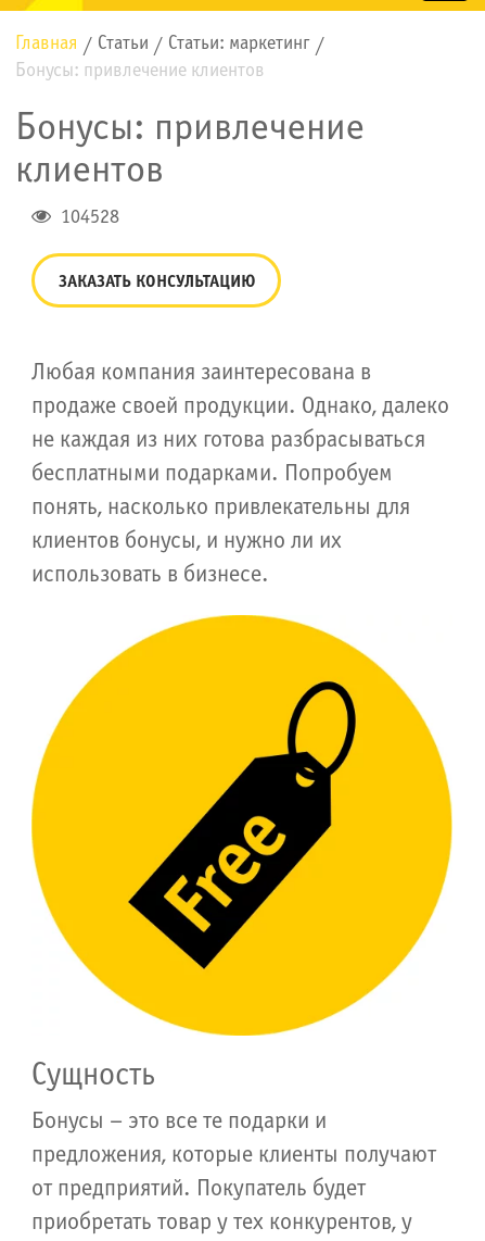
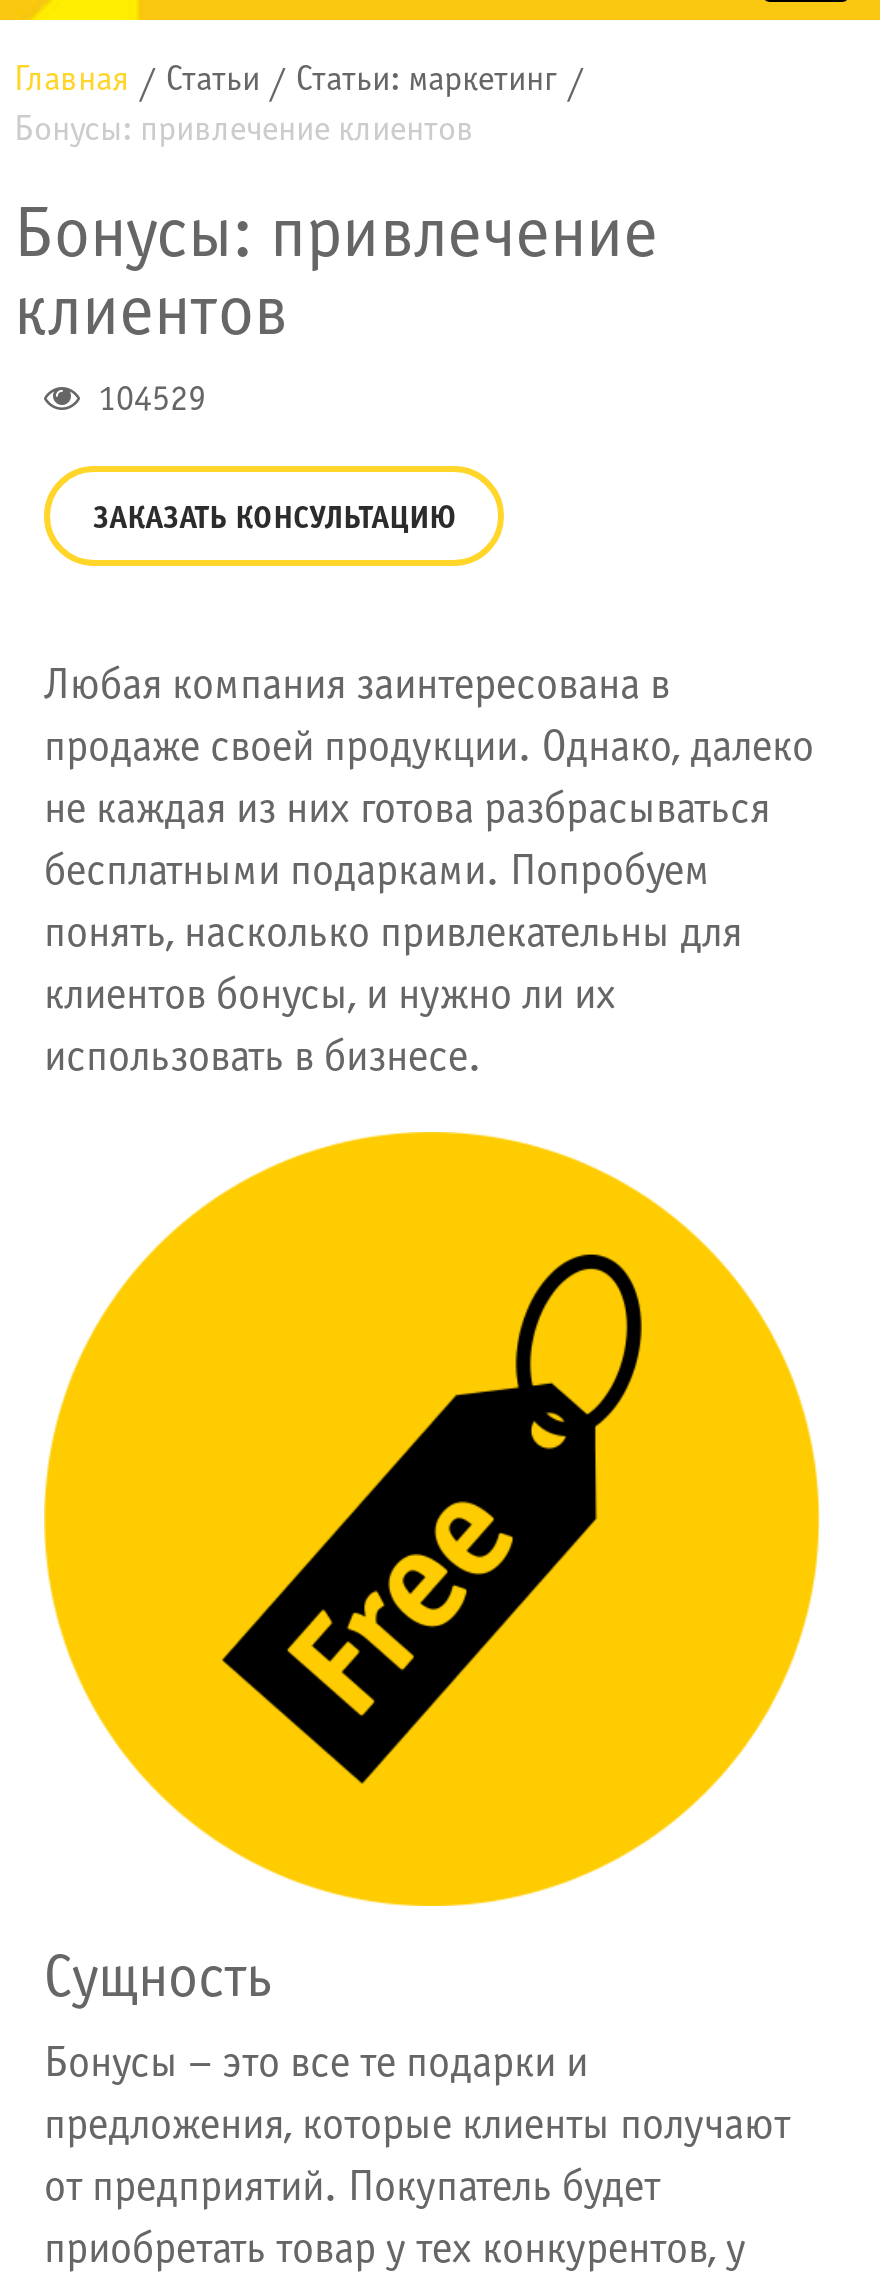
- 104528
+ 104529
